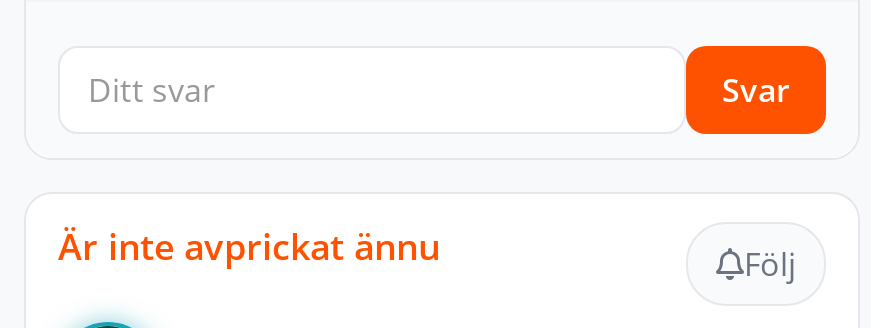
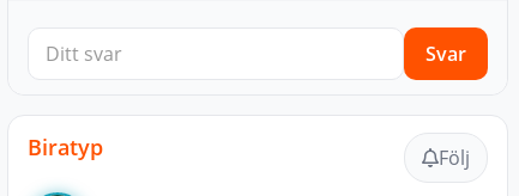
- Är inte avprickat ännu
+ Biratyp
